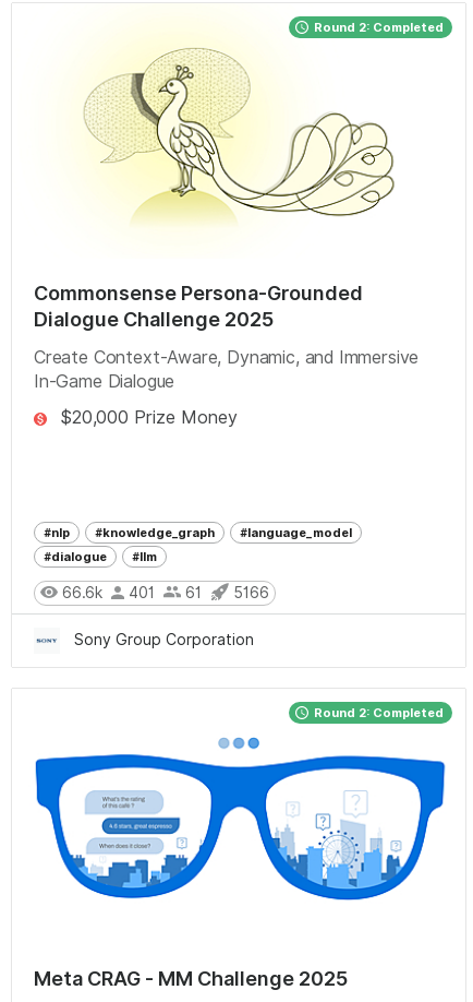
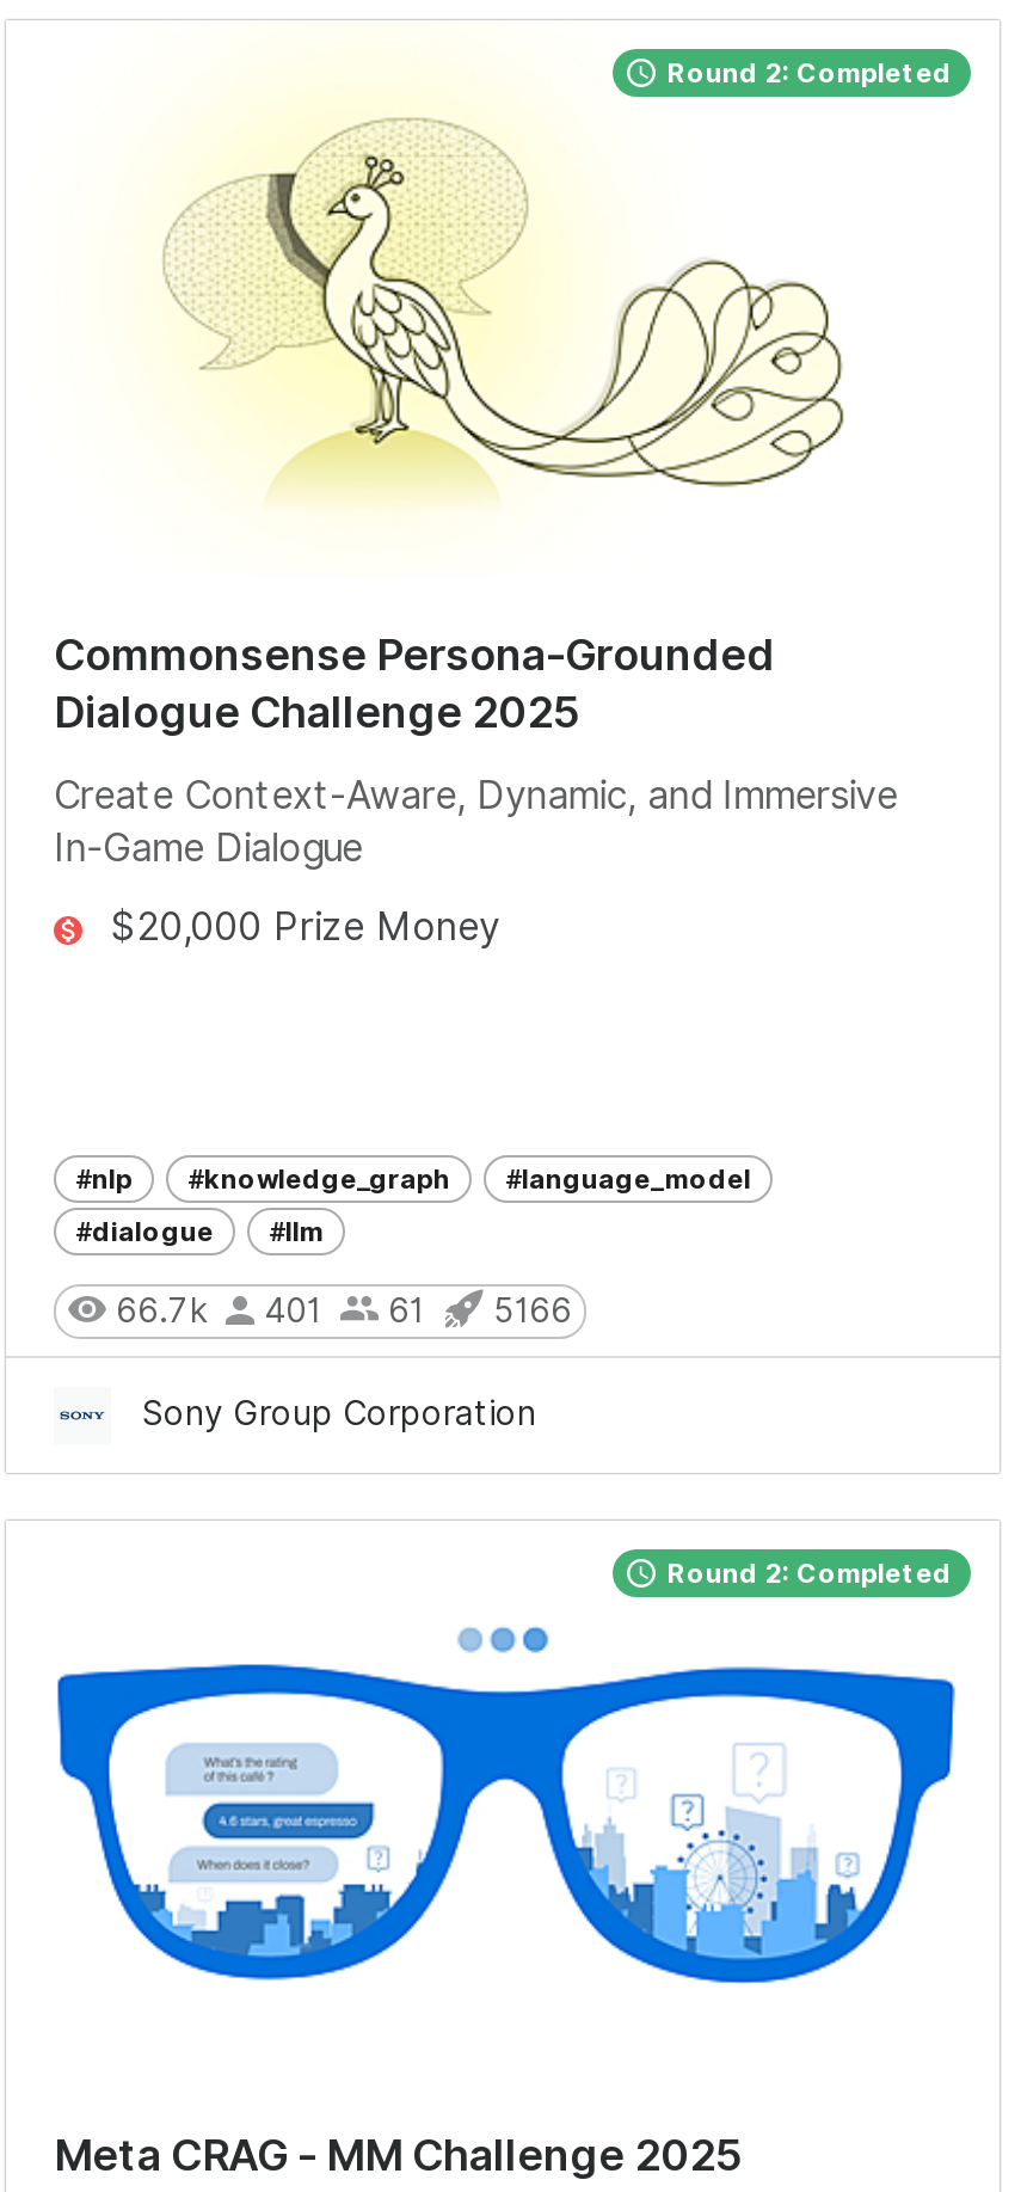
- 66.6k 401 61 5166
+ 66.7k 401 61 5166
